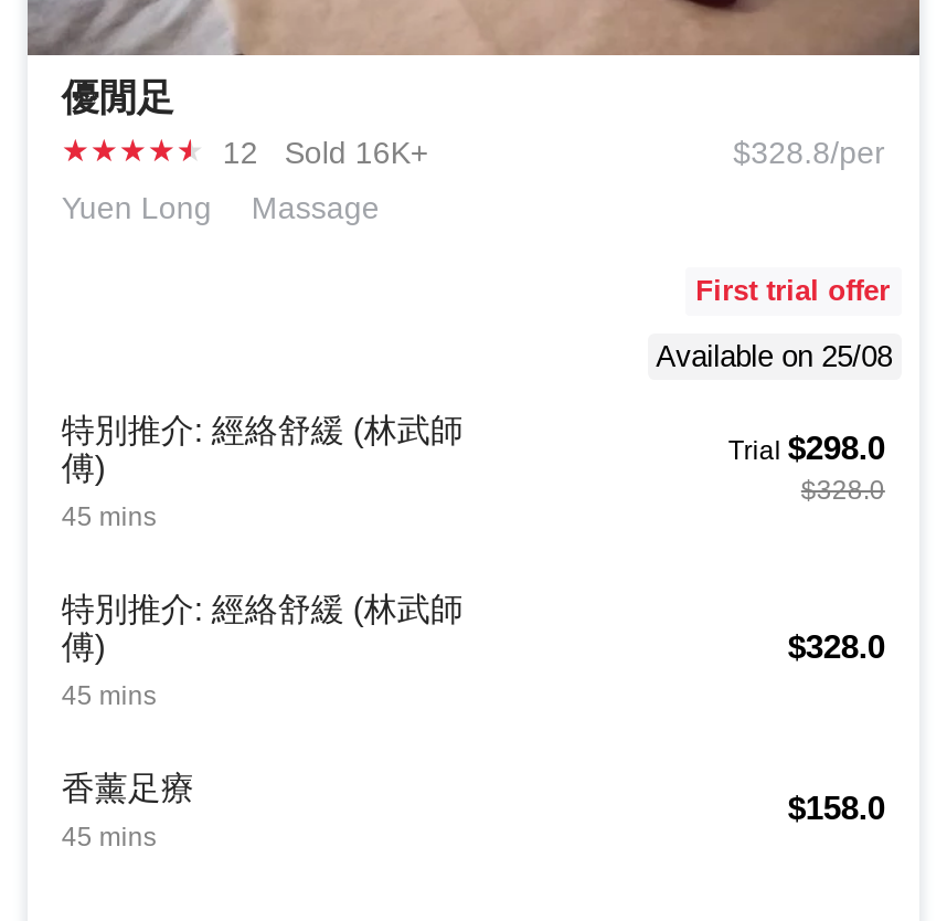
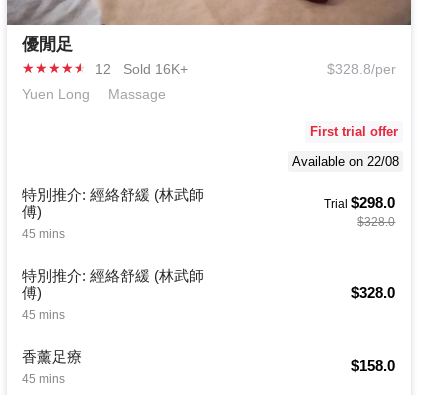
- Available on 25/08
+ Available on 22/08
